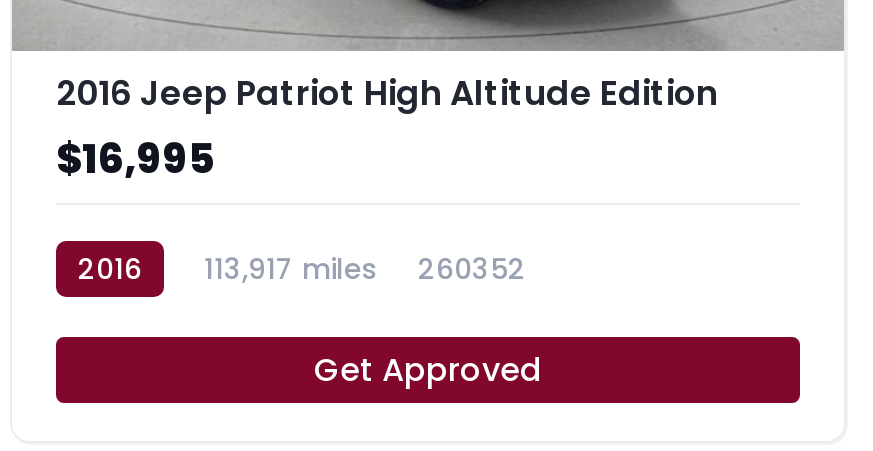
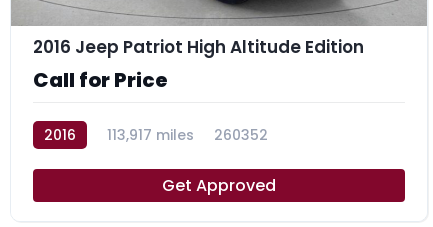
- $16,995
+ Call for Price
